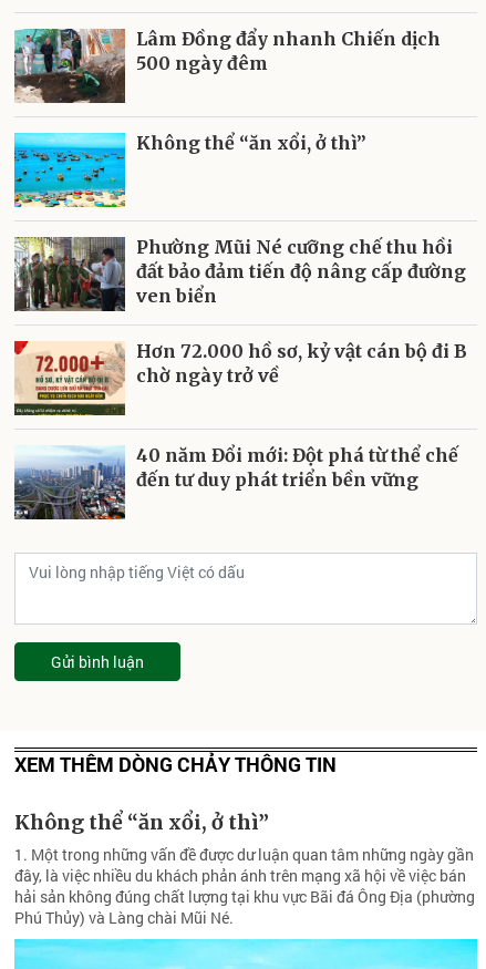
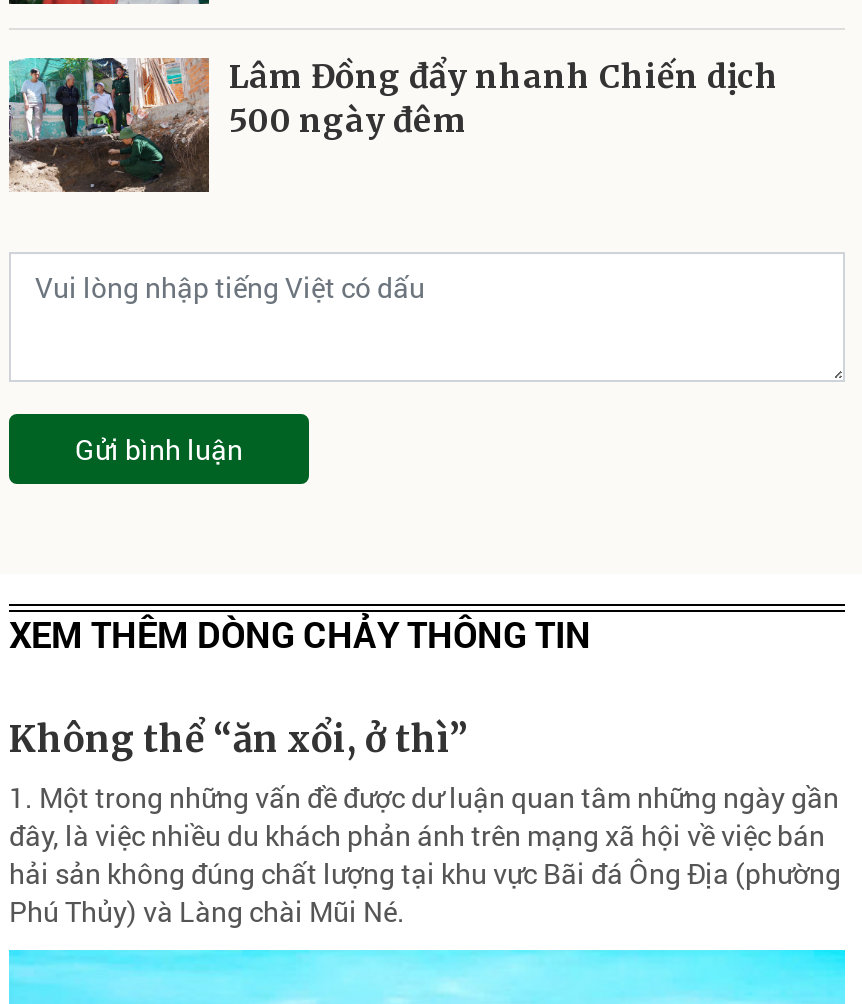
- [image]
- Không thể “ăn xổi, ở thì”

- [image]
- Phường Mũi Né cưỡng chế thu hồi
- đất bảo đảm tiến độ nâng cấp đường
- ven biển
- Hơn 72.000 hồ sơ, kỷ vật cán bộ đi B
- chờ ngày trở về

- [image]
- 40 năm Đổi mới: Đột phá từ thể chế
- đến tư duy phát triển bền vững

- [image]
